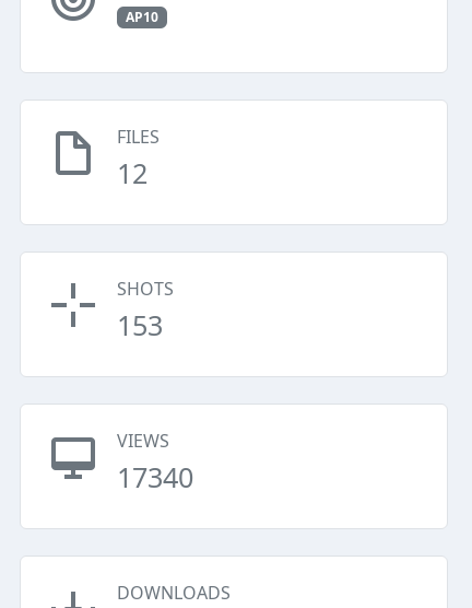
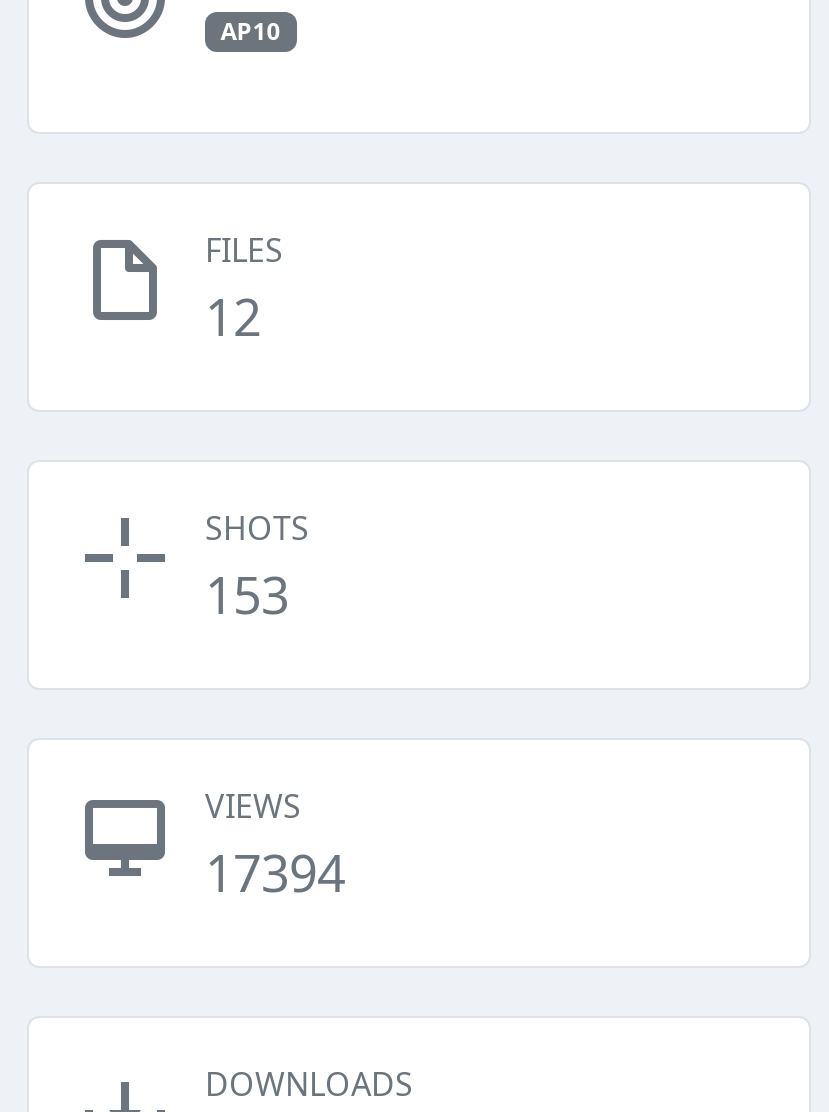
- 17340
+ 17394
